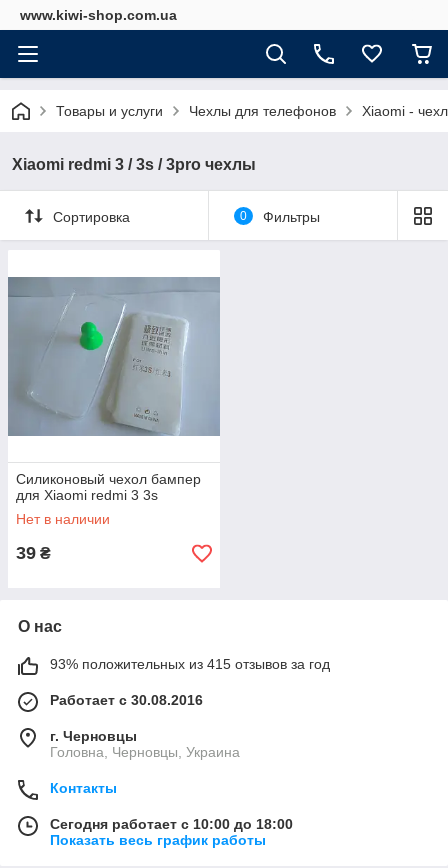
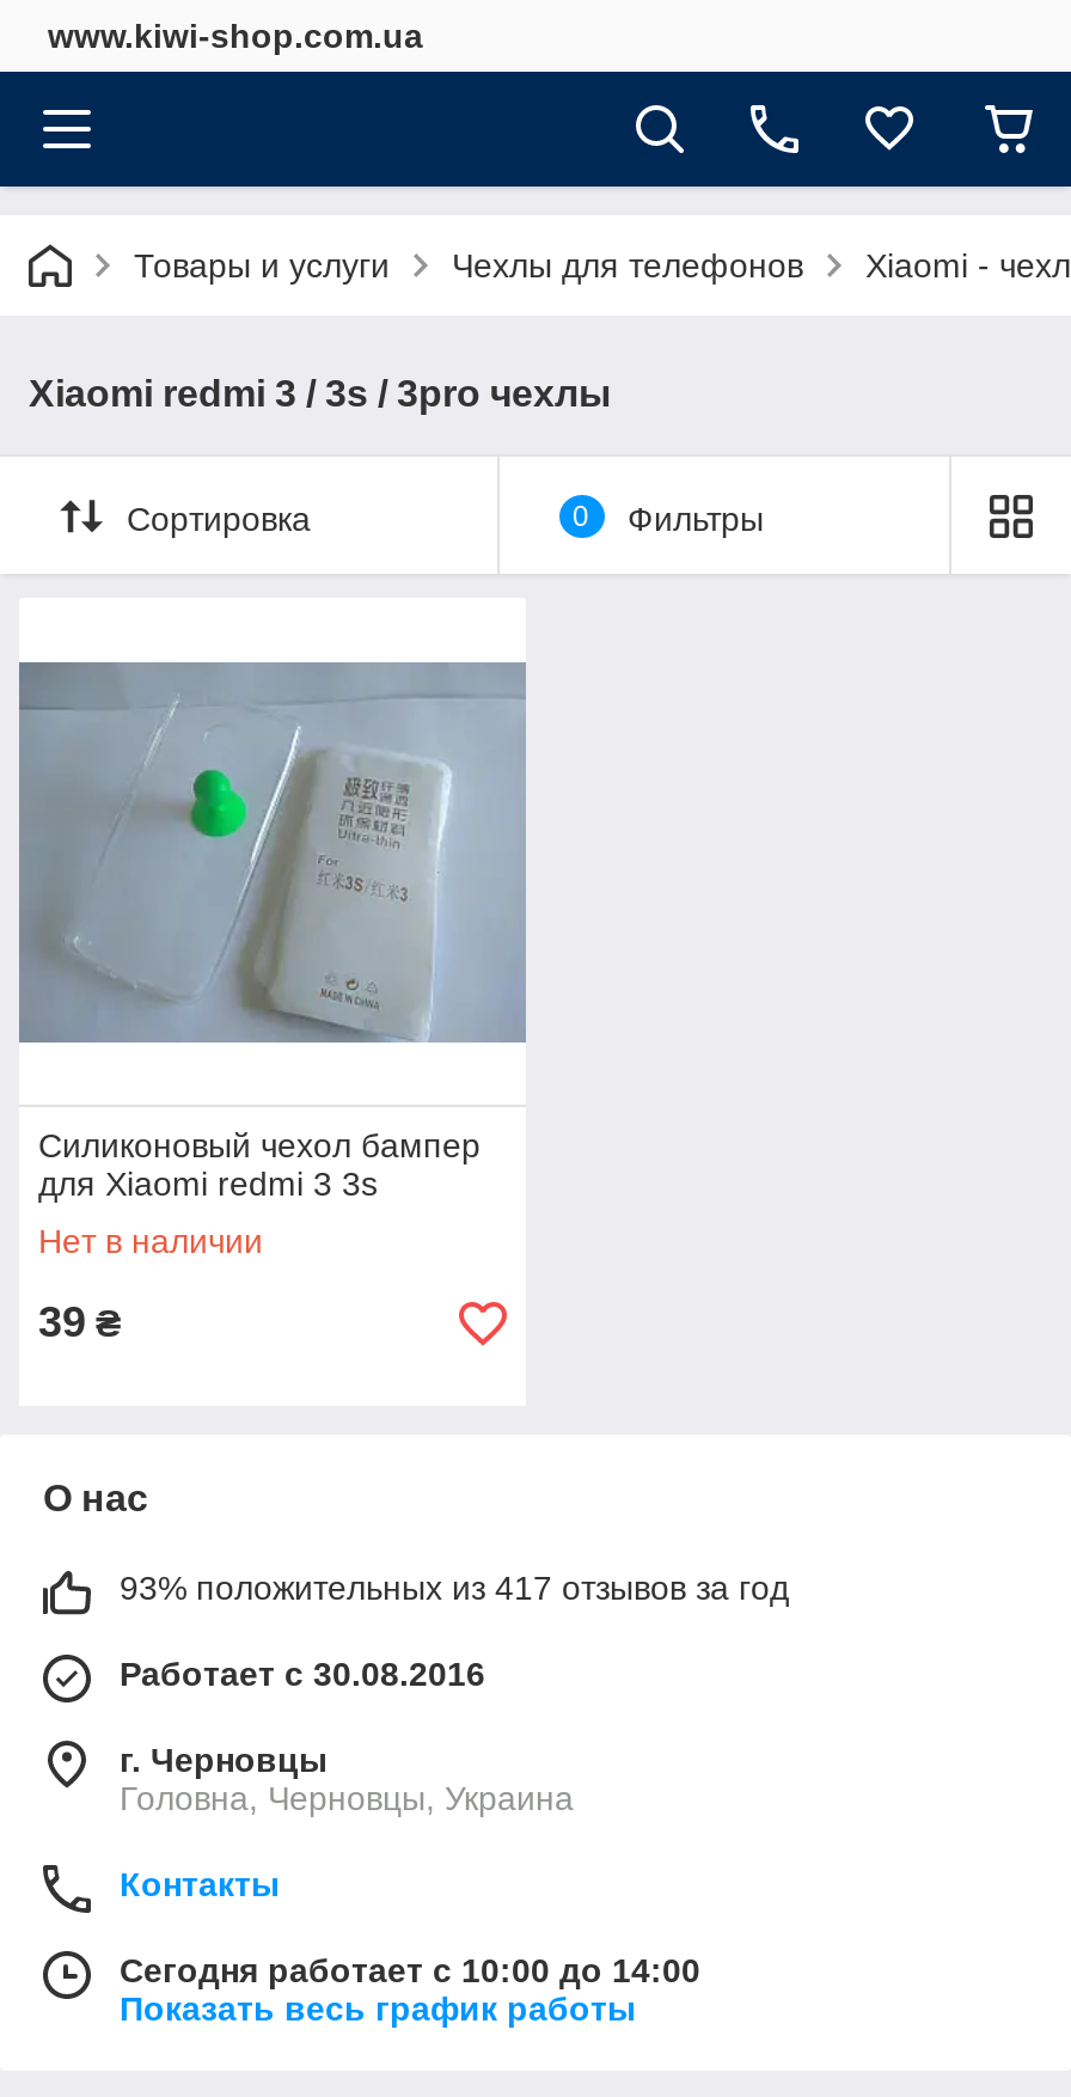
- 93% положительных из 415 отзывов за год
+ 93% положительных из 417 отзывов за год

- Сегодня работает с 10:00 до 18:00
+ Сегодня работает с 10:00 до 14:00
